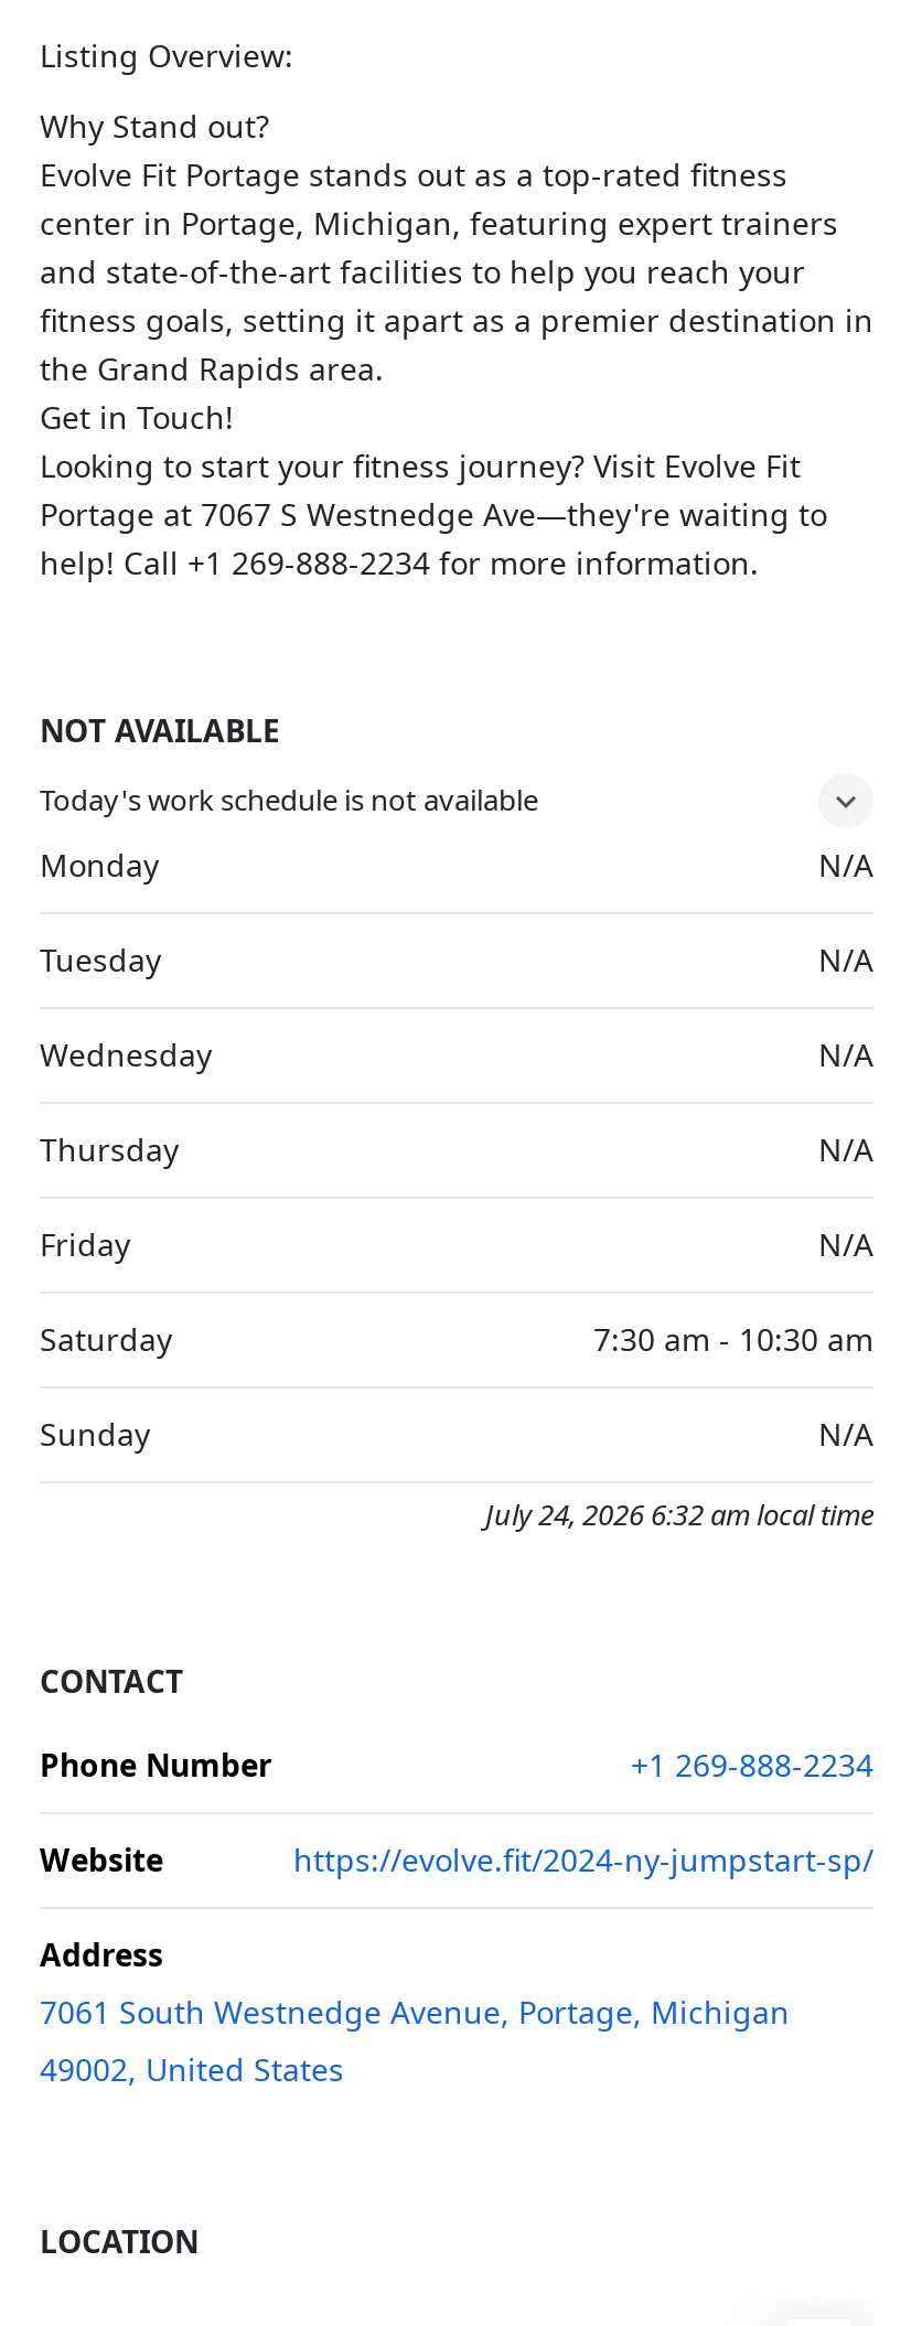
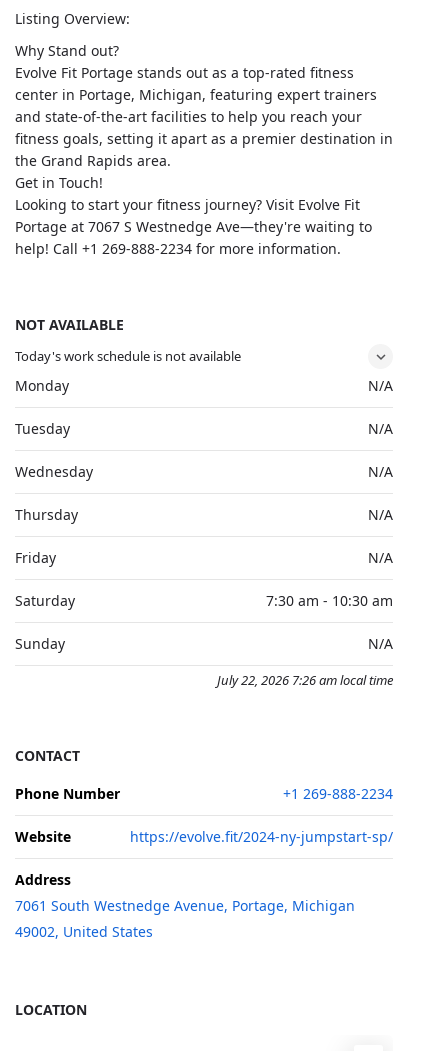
- July 24, 2026 6:32 am local time
+ July 22, 2026 7:26 am local time
